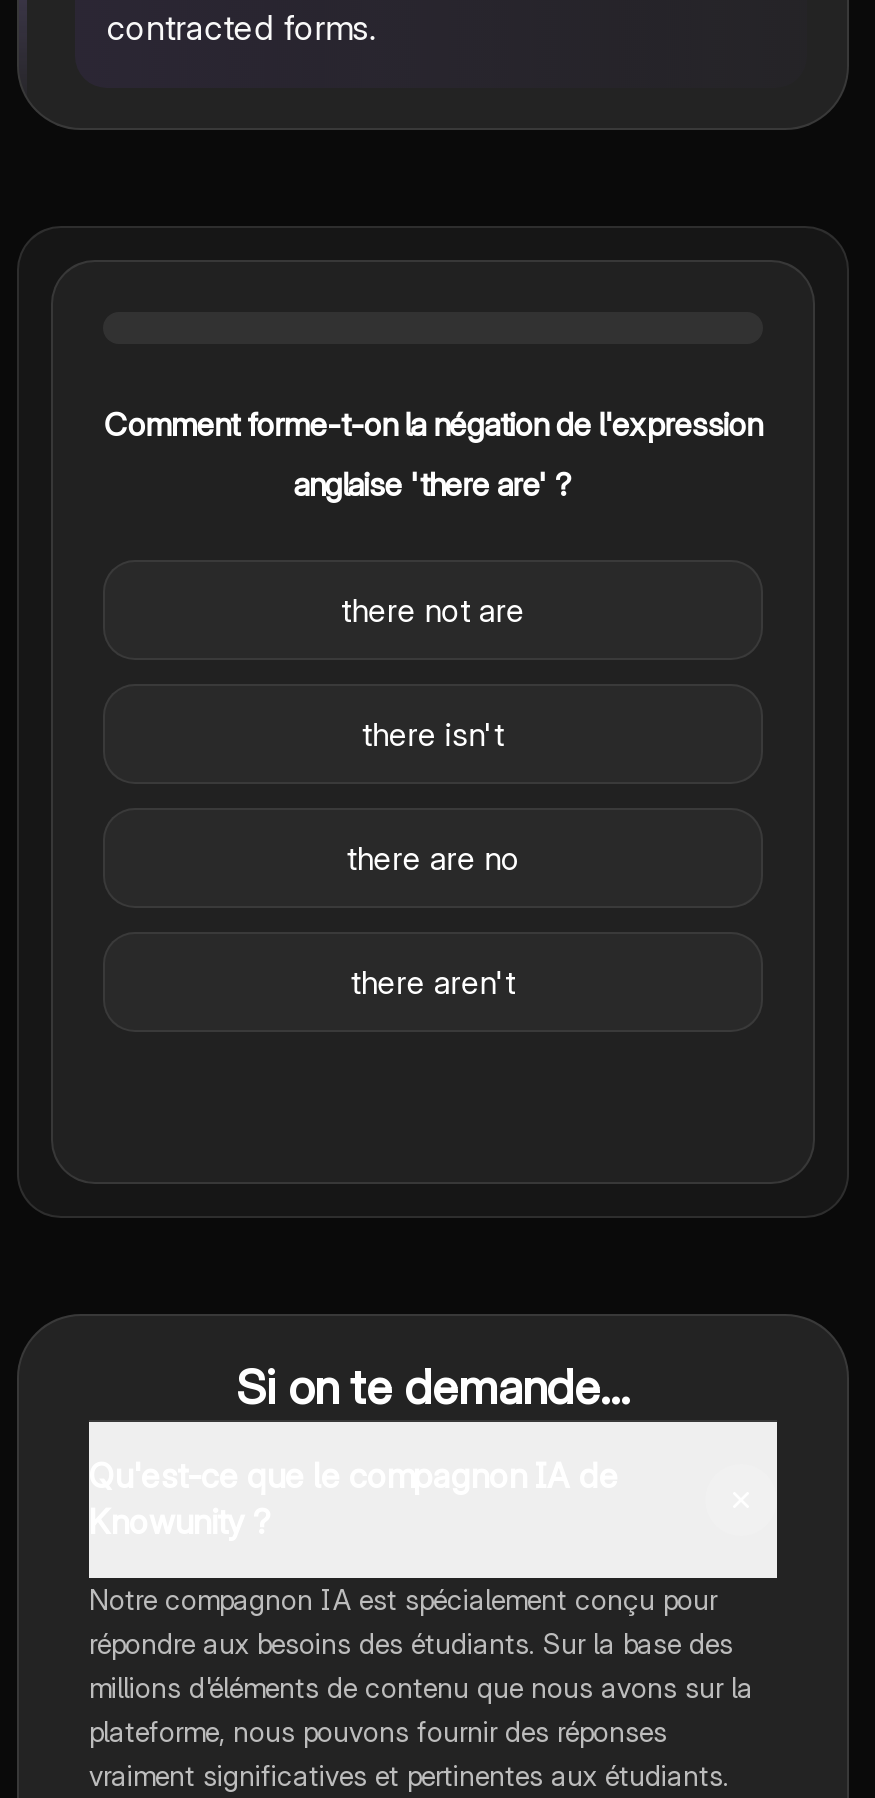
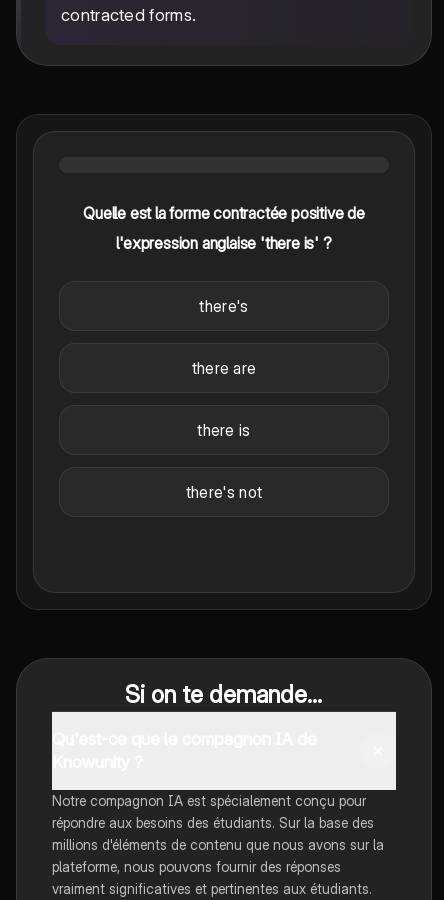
- Comment forme-t-on la négation de l'expression
+ Quelle est la forme contractée positive de

- anglaise 'there are' ?
+ l'expression anglaise 'there is' ?

- there not are
+ there's

- there isn't
+ there are

- there are no
+ there is

- there aren't
+ there's not
